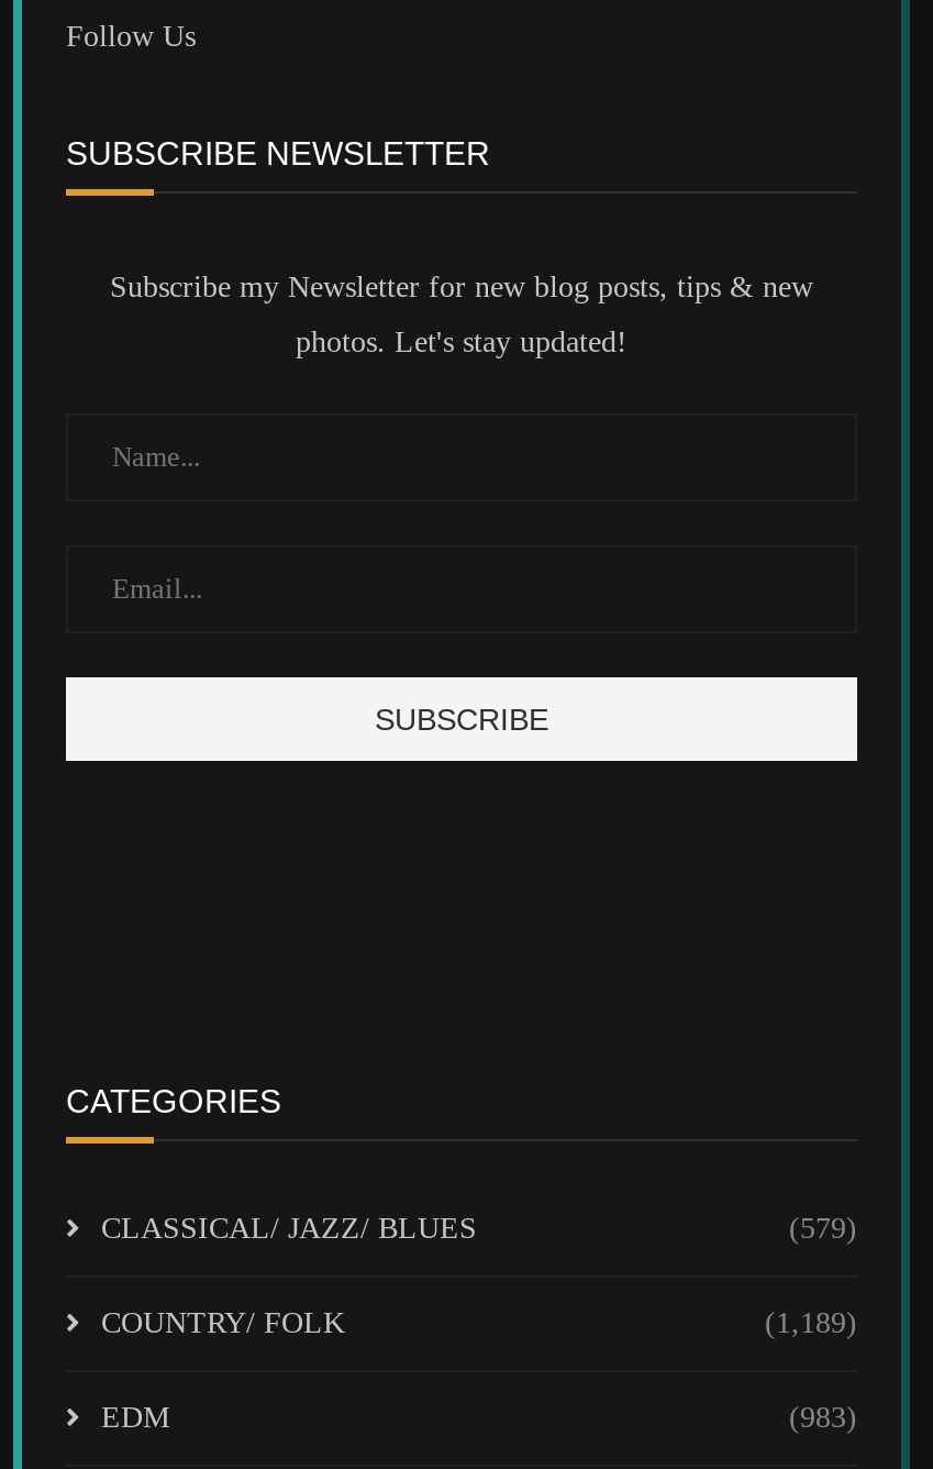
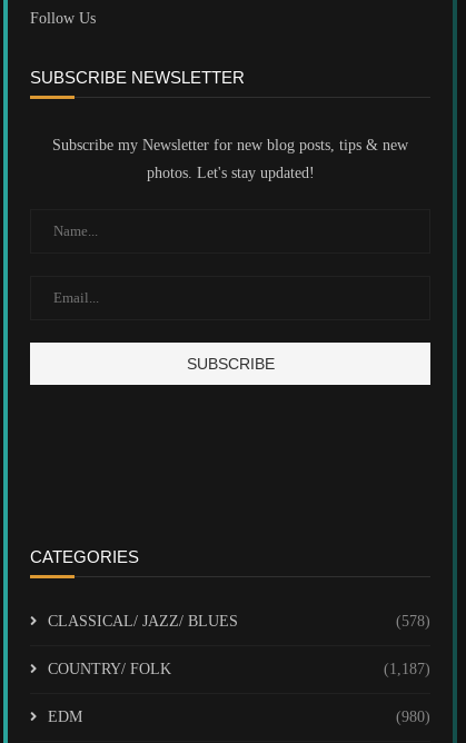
- (579)
+ (578)

- (1,189)
+ (1,187)

- (983)
+ (980)
